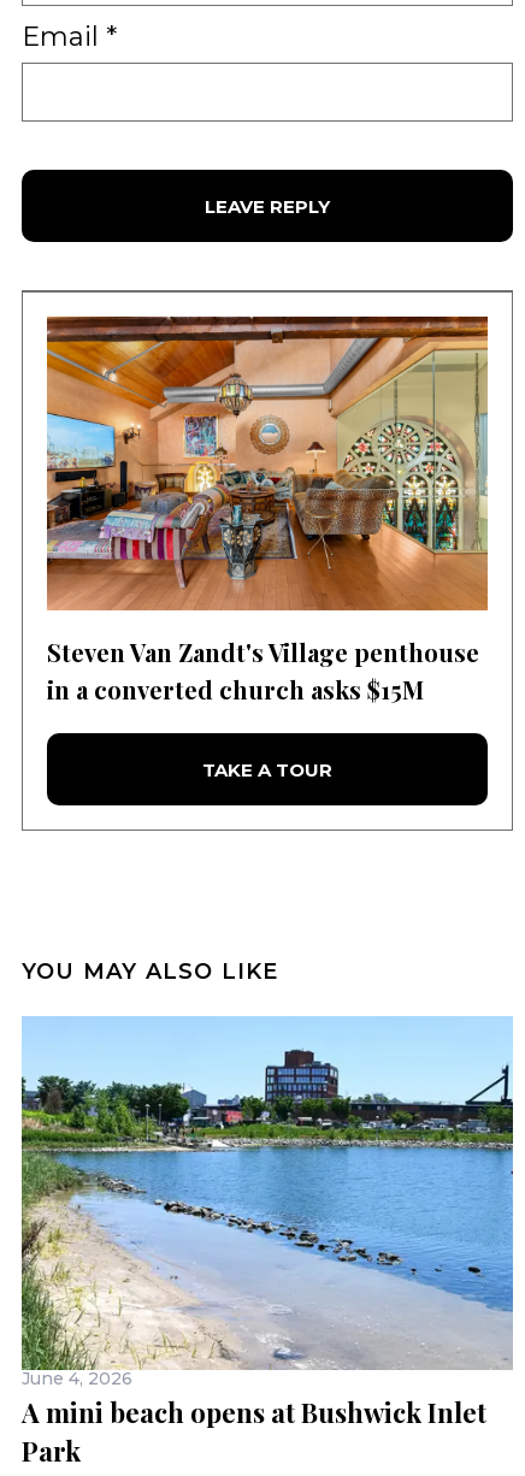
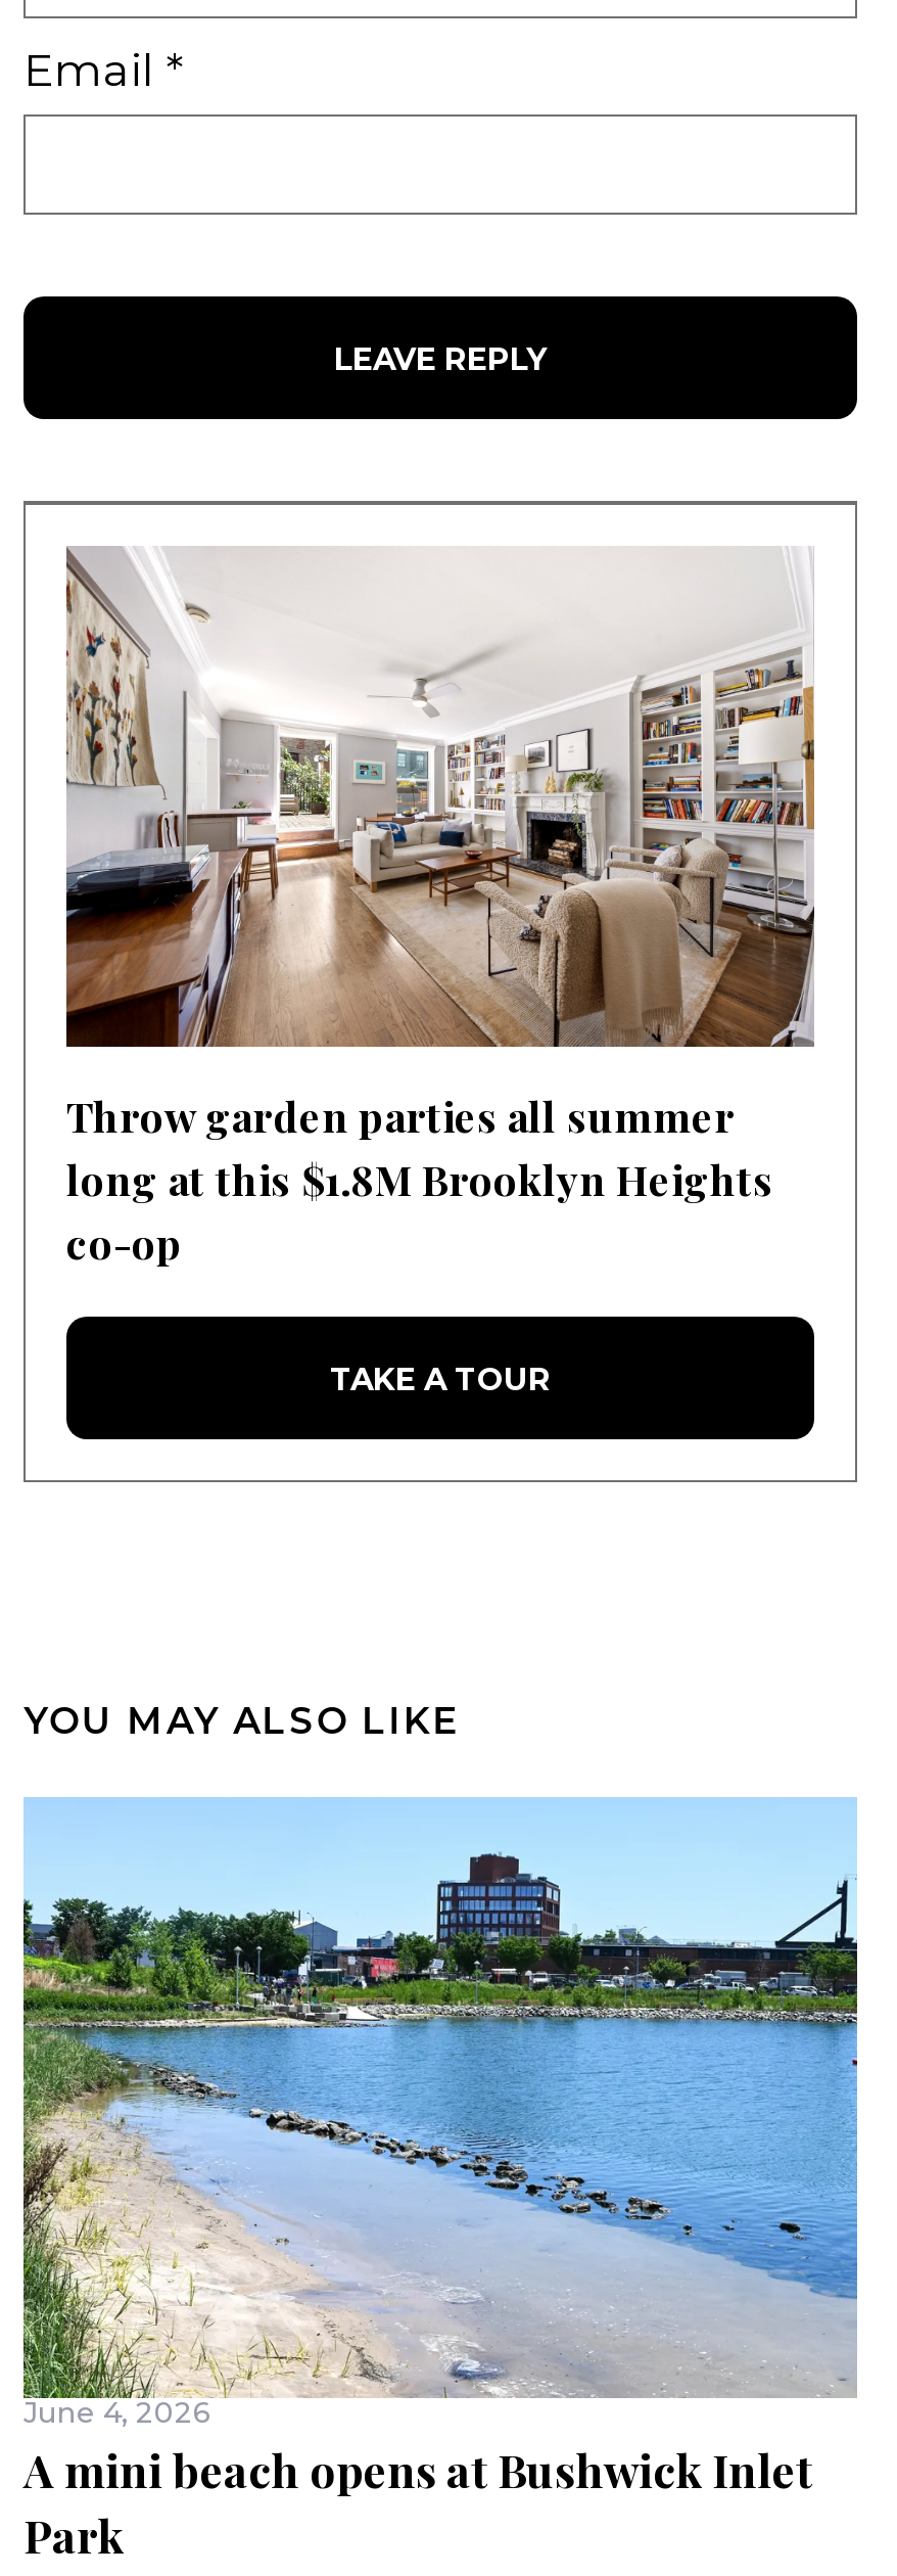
- [image]
- Steven Van Zandt's Village penthouse
- in a converted church asks $15M
+ [image]
+ Throw garden parties all summer
+ long at this $1.8M Brooklyn Heights
+ co-op
